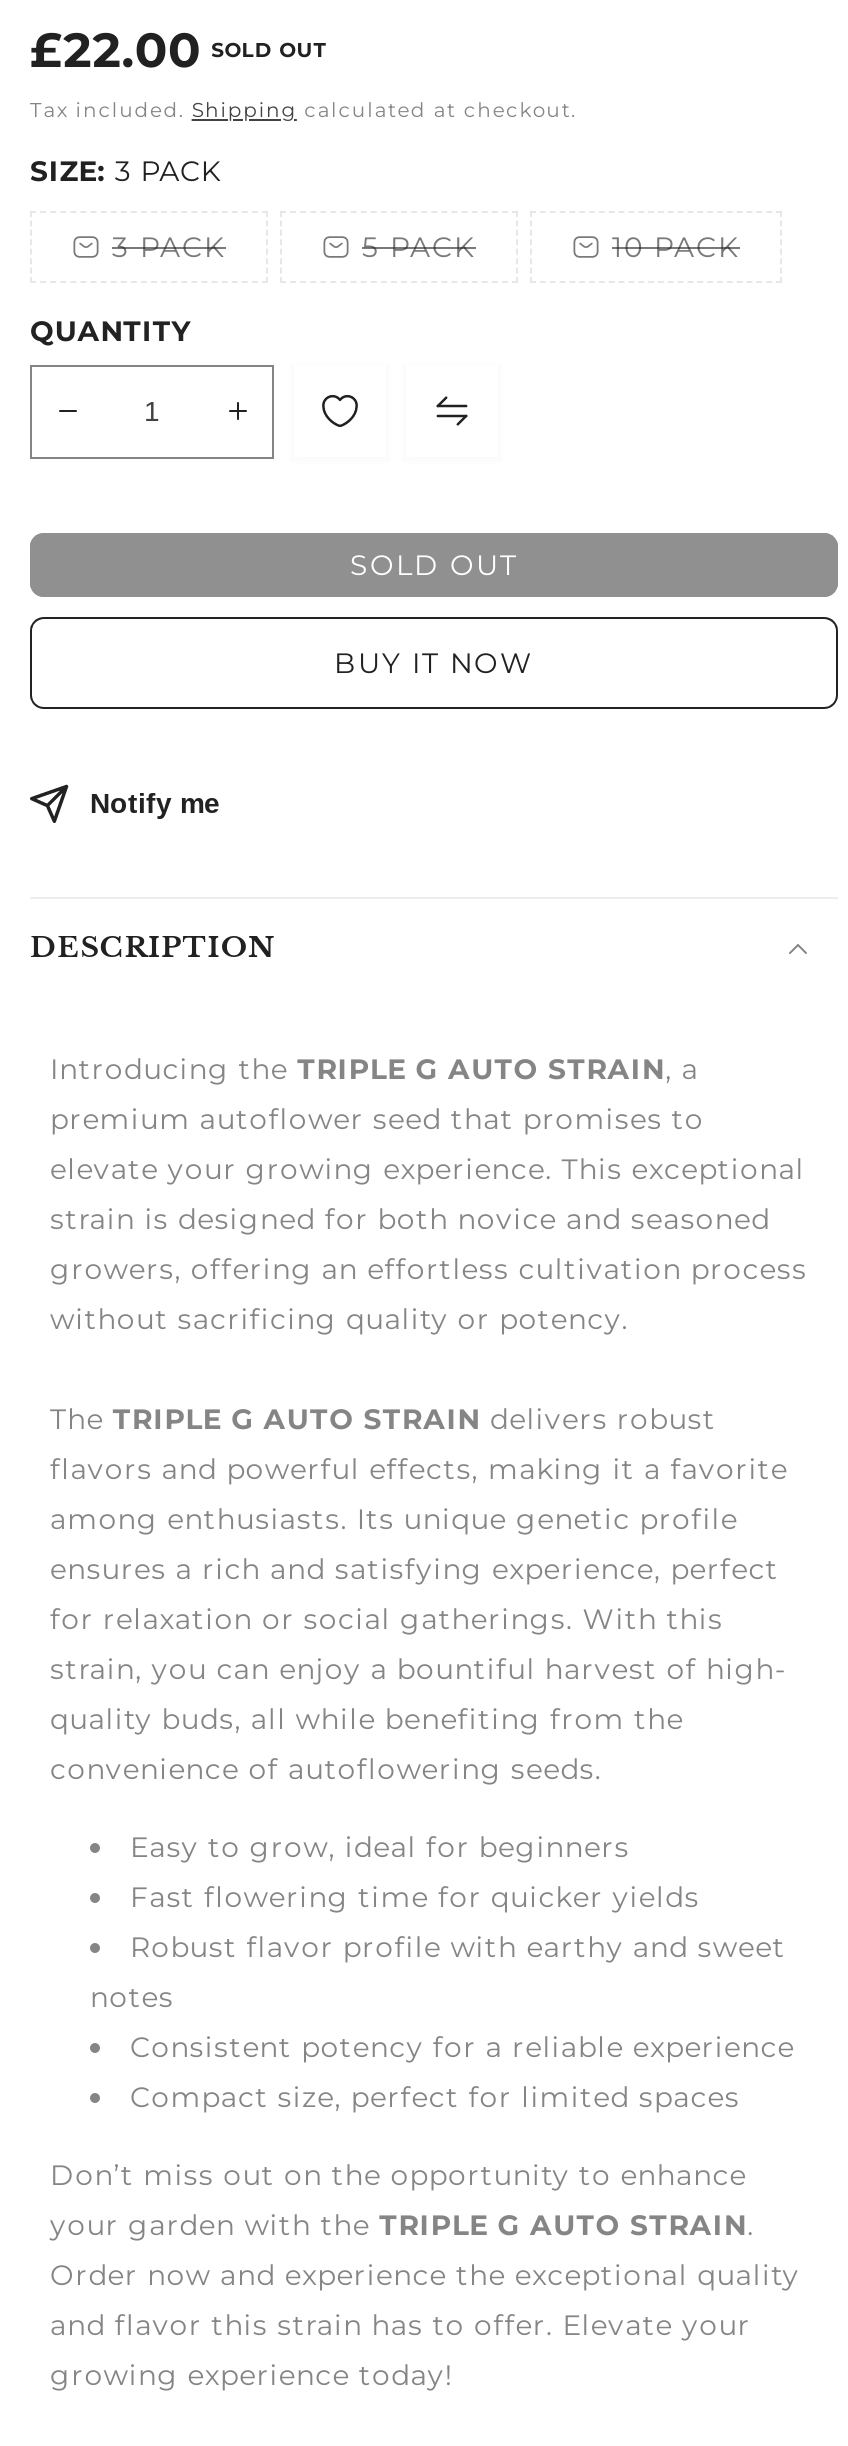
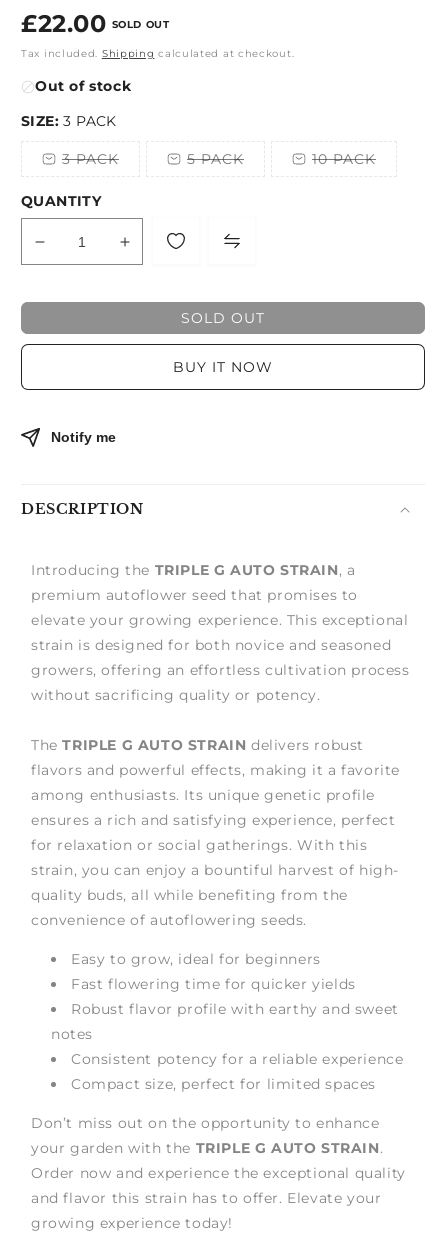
+ Out of stock
